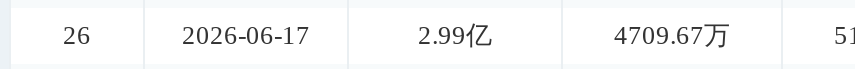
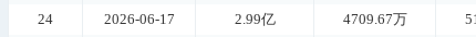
- 26
+ 24
